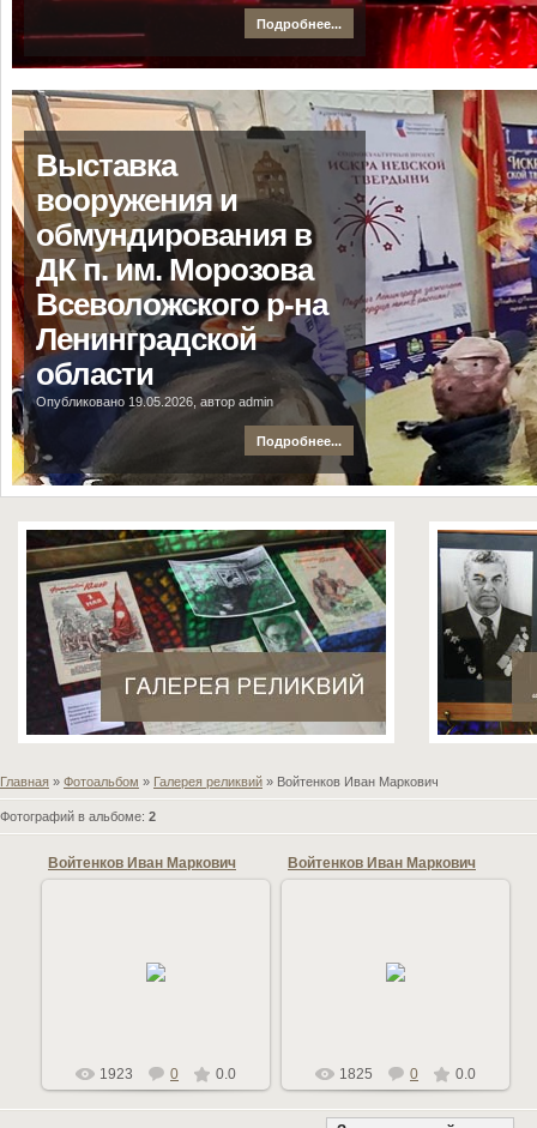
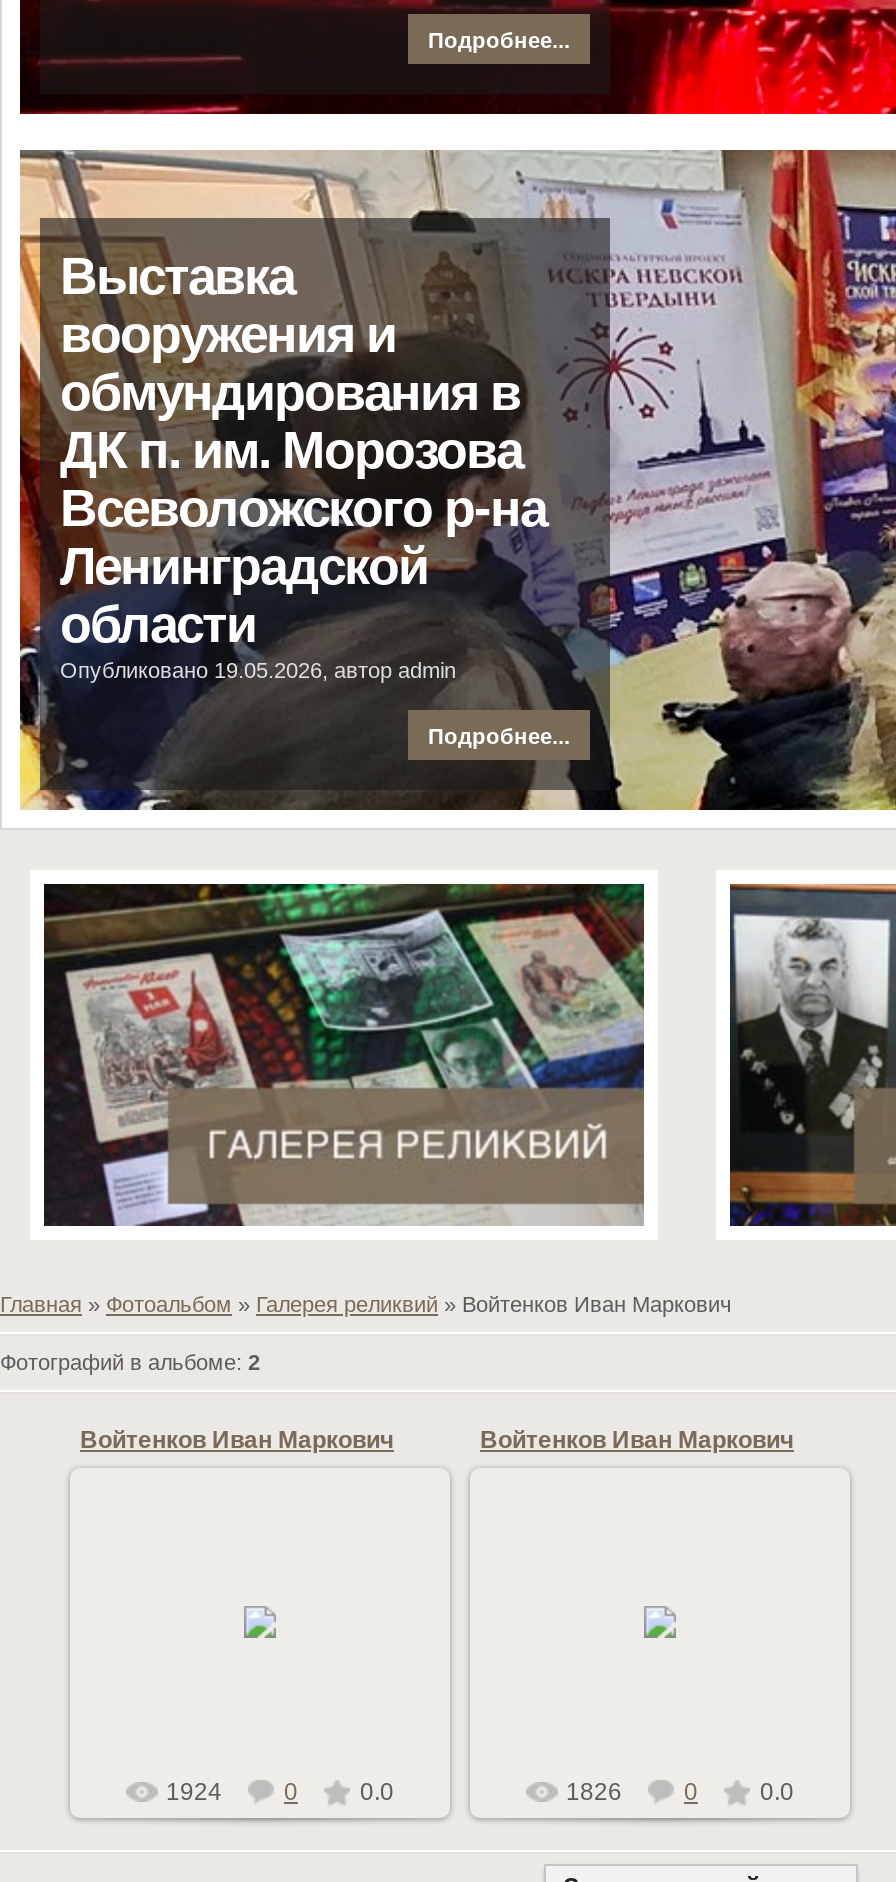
- 1923
+ 1924

- 1825
+ 1826
